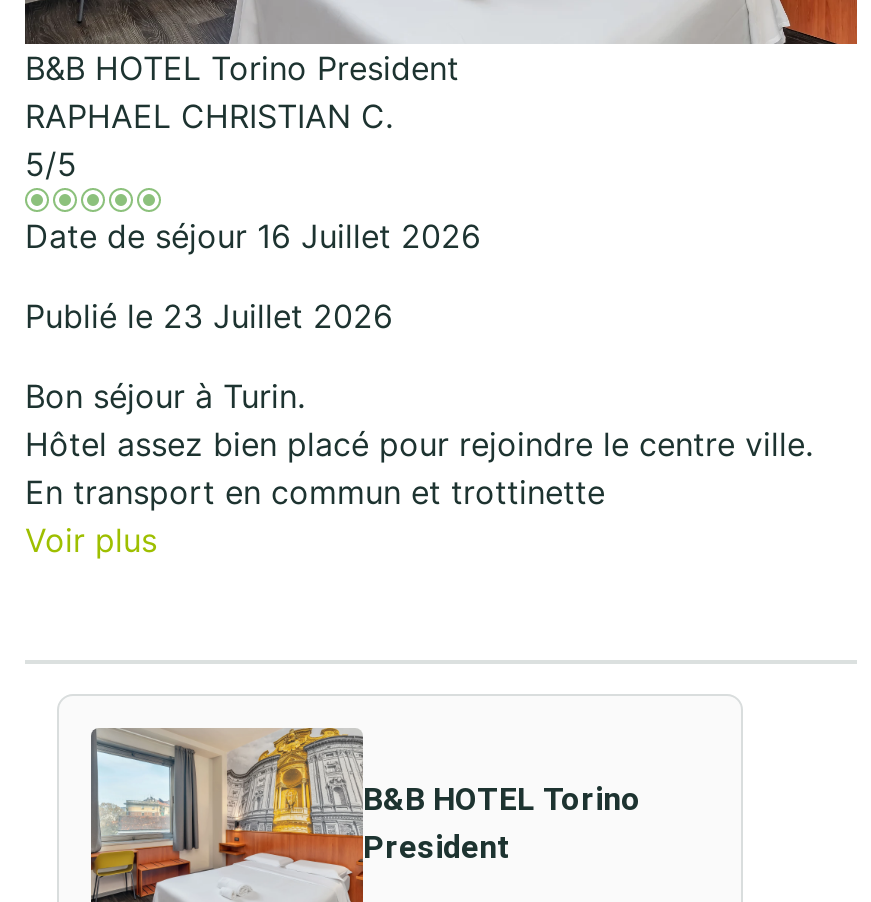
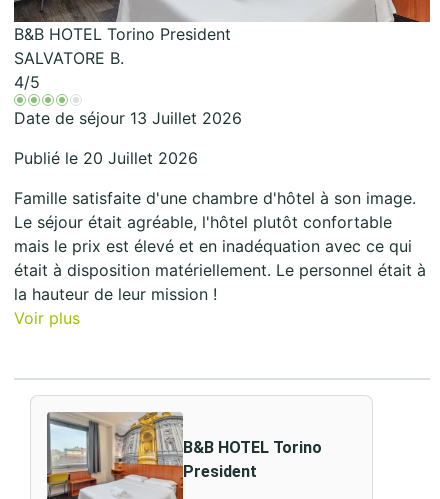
- RAPHAEL CHRISTIAN C.
- 5/5
+ SALVATORE B.
+ 4/5

- Date de séjour 16 Juillet 2026
+ Date de séjour 13 Juillet 2026

- Publié le 23 Juillet 2026
+ Publié le 20 Juillet 2026

- Bon séjour à Turin.
- Hôtel assez bien placé pour rejoindre le centre ville.
- En transport en commun et trottinette
+ Famille satisfaite d'une chambre d'hôtel à son image.
+ Le séjour était agréable, l'hôtel plutôt confortable
+ mais le prix est élevé et en inadéquation avec ce qui
+ était à disposition matériellement. Le personnel était à
+ la hauteur de leur mission !
